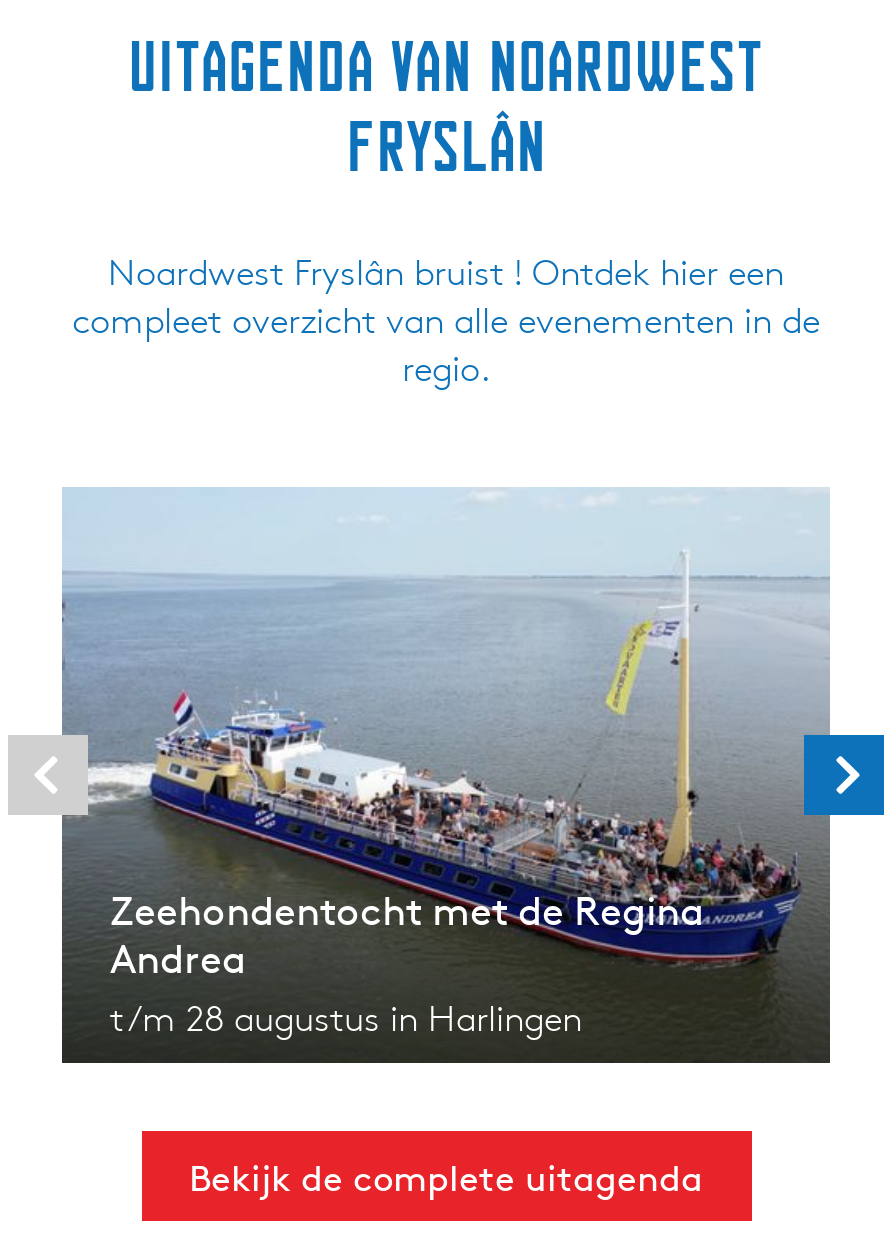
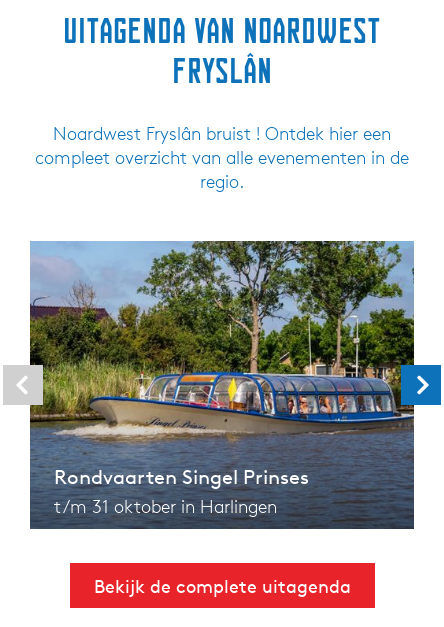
- [image]
- Zeehondentocht met de Regina
- Andrea
- t/m 28 augustus in Harlingen
+ [image]
+ Rondvaarten Singel Prinses
+ t/m 31 oktober in Harlingen
